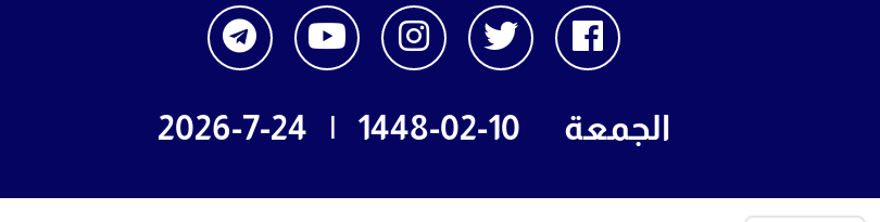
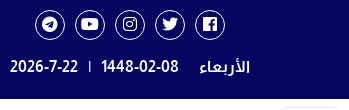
- 2026-7-24
+ 2026-7-22

- الجمعة
- 1448-02-10
+ الأربعاء
+ 1448-02-08
